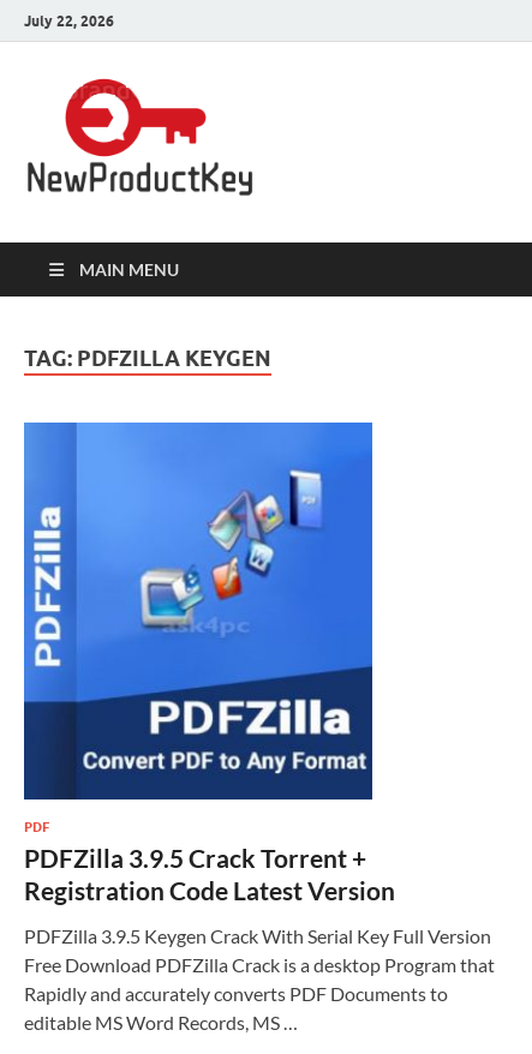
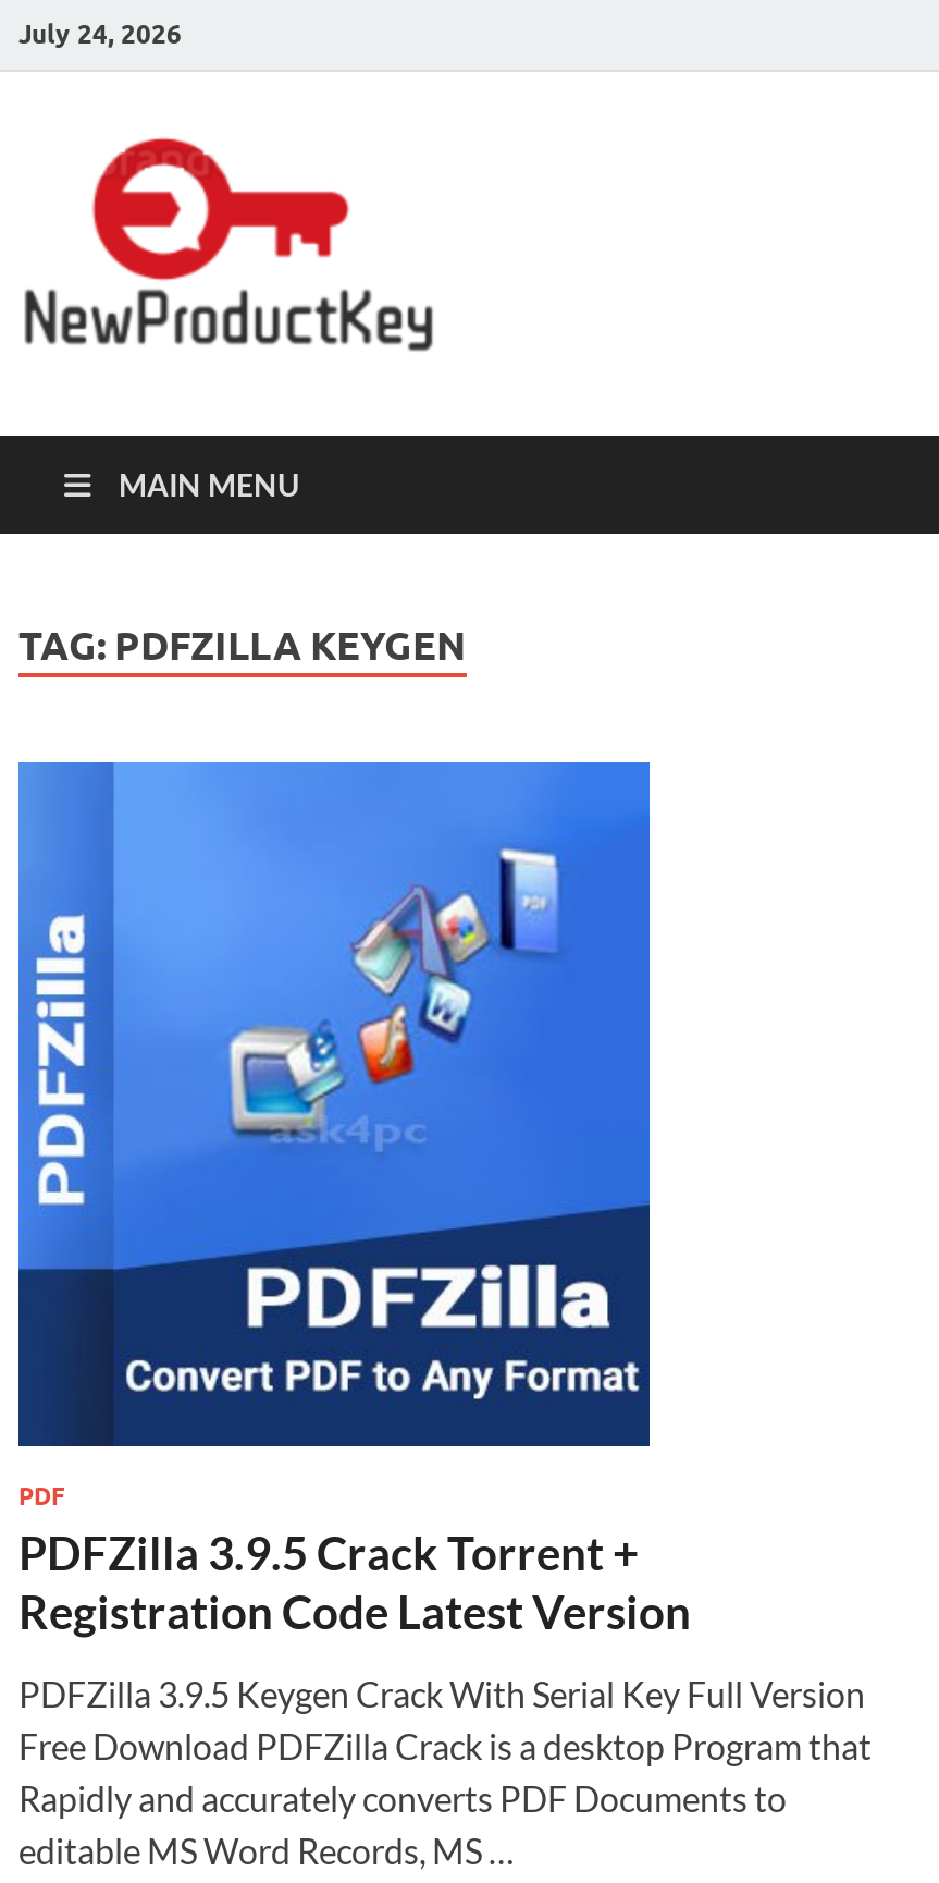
- July 22, 2026
+ July 24, 2026
